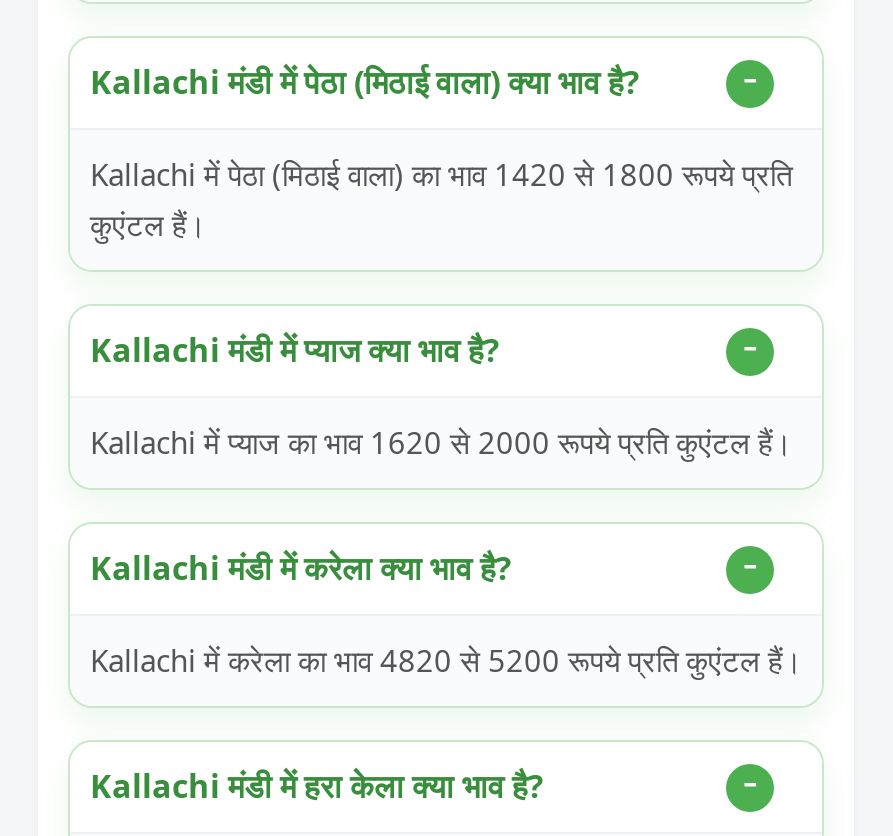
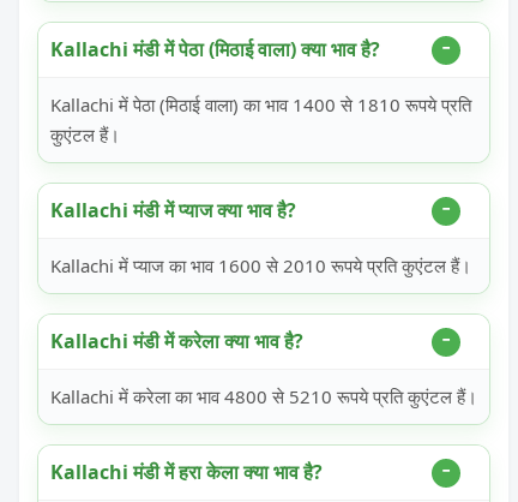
- Kallachi में पेठा (मिठाई वाला) का भाव 1420 से 1800 रूपये प्रति
+ Kallachi में पेठा (मिठाई वाला) का भाव 1400 से 1810 रूपये प्रति

- Kallachi में प्याज का भाव 1620 से 2000 रूपये प्रति कुएंटल हैं।
+ Kallachi में प्याज का भाव 1600 से 2010 रूपये प्रति कुएंटल हैं।

- Kallachi में करेला का भाव 4820 से 5200 रूपये प्रति कुएंटल हैं।
+ Kallachi में करेला का भाव 4800 से 5210 रूपये प्रति कुएंटल हैं।
